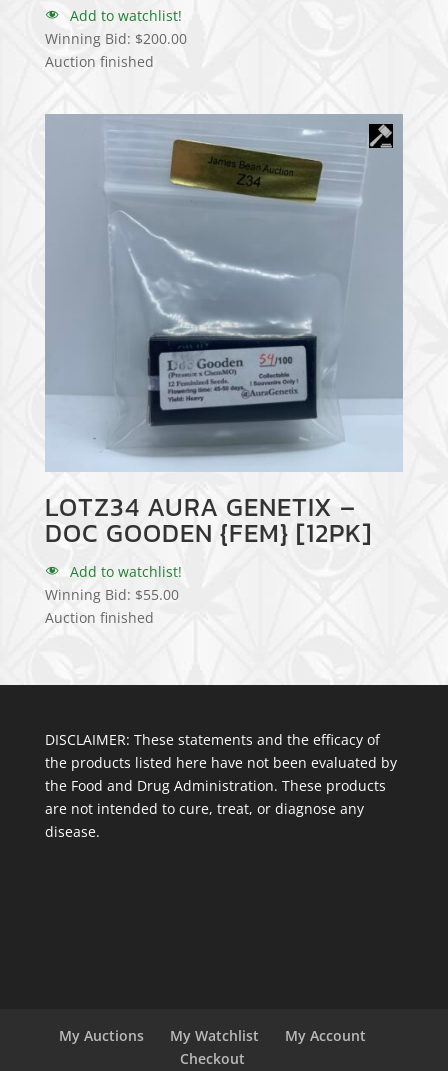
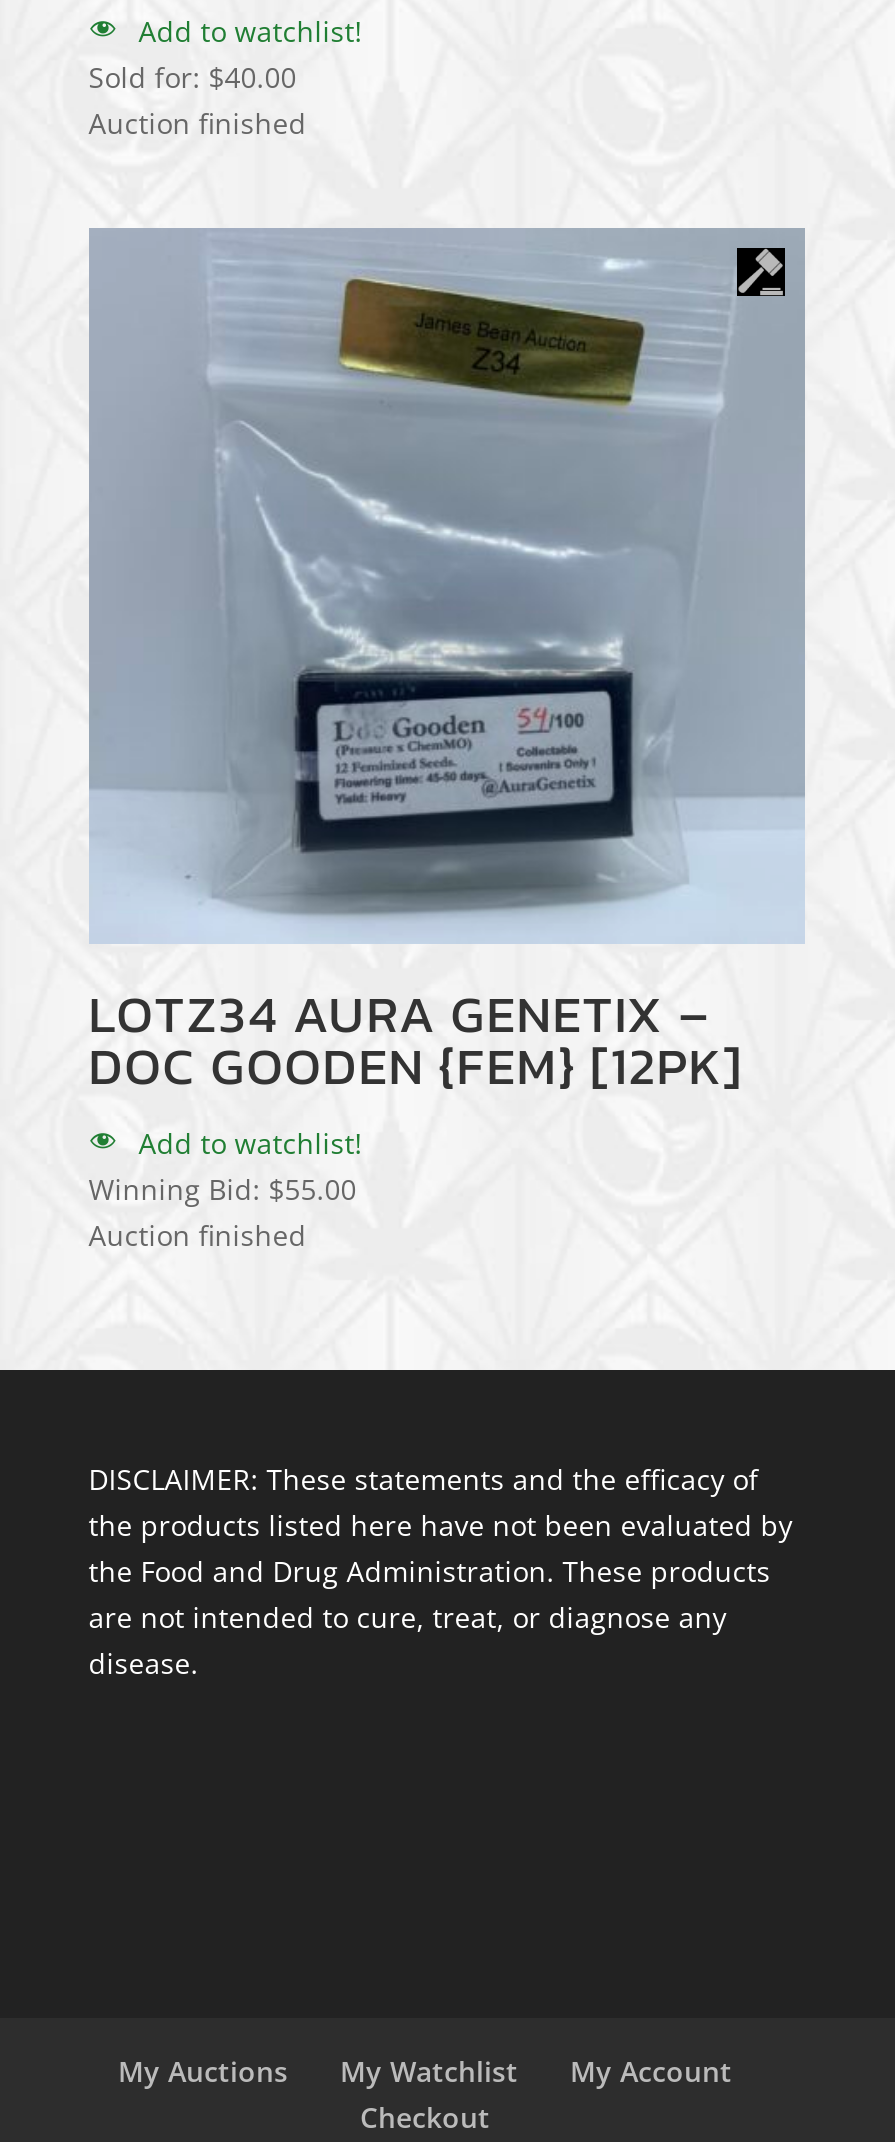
- Winning Bid: $200.00
+ Sold for: $40.00
